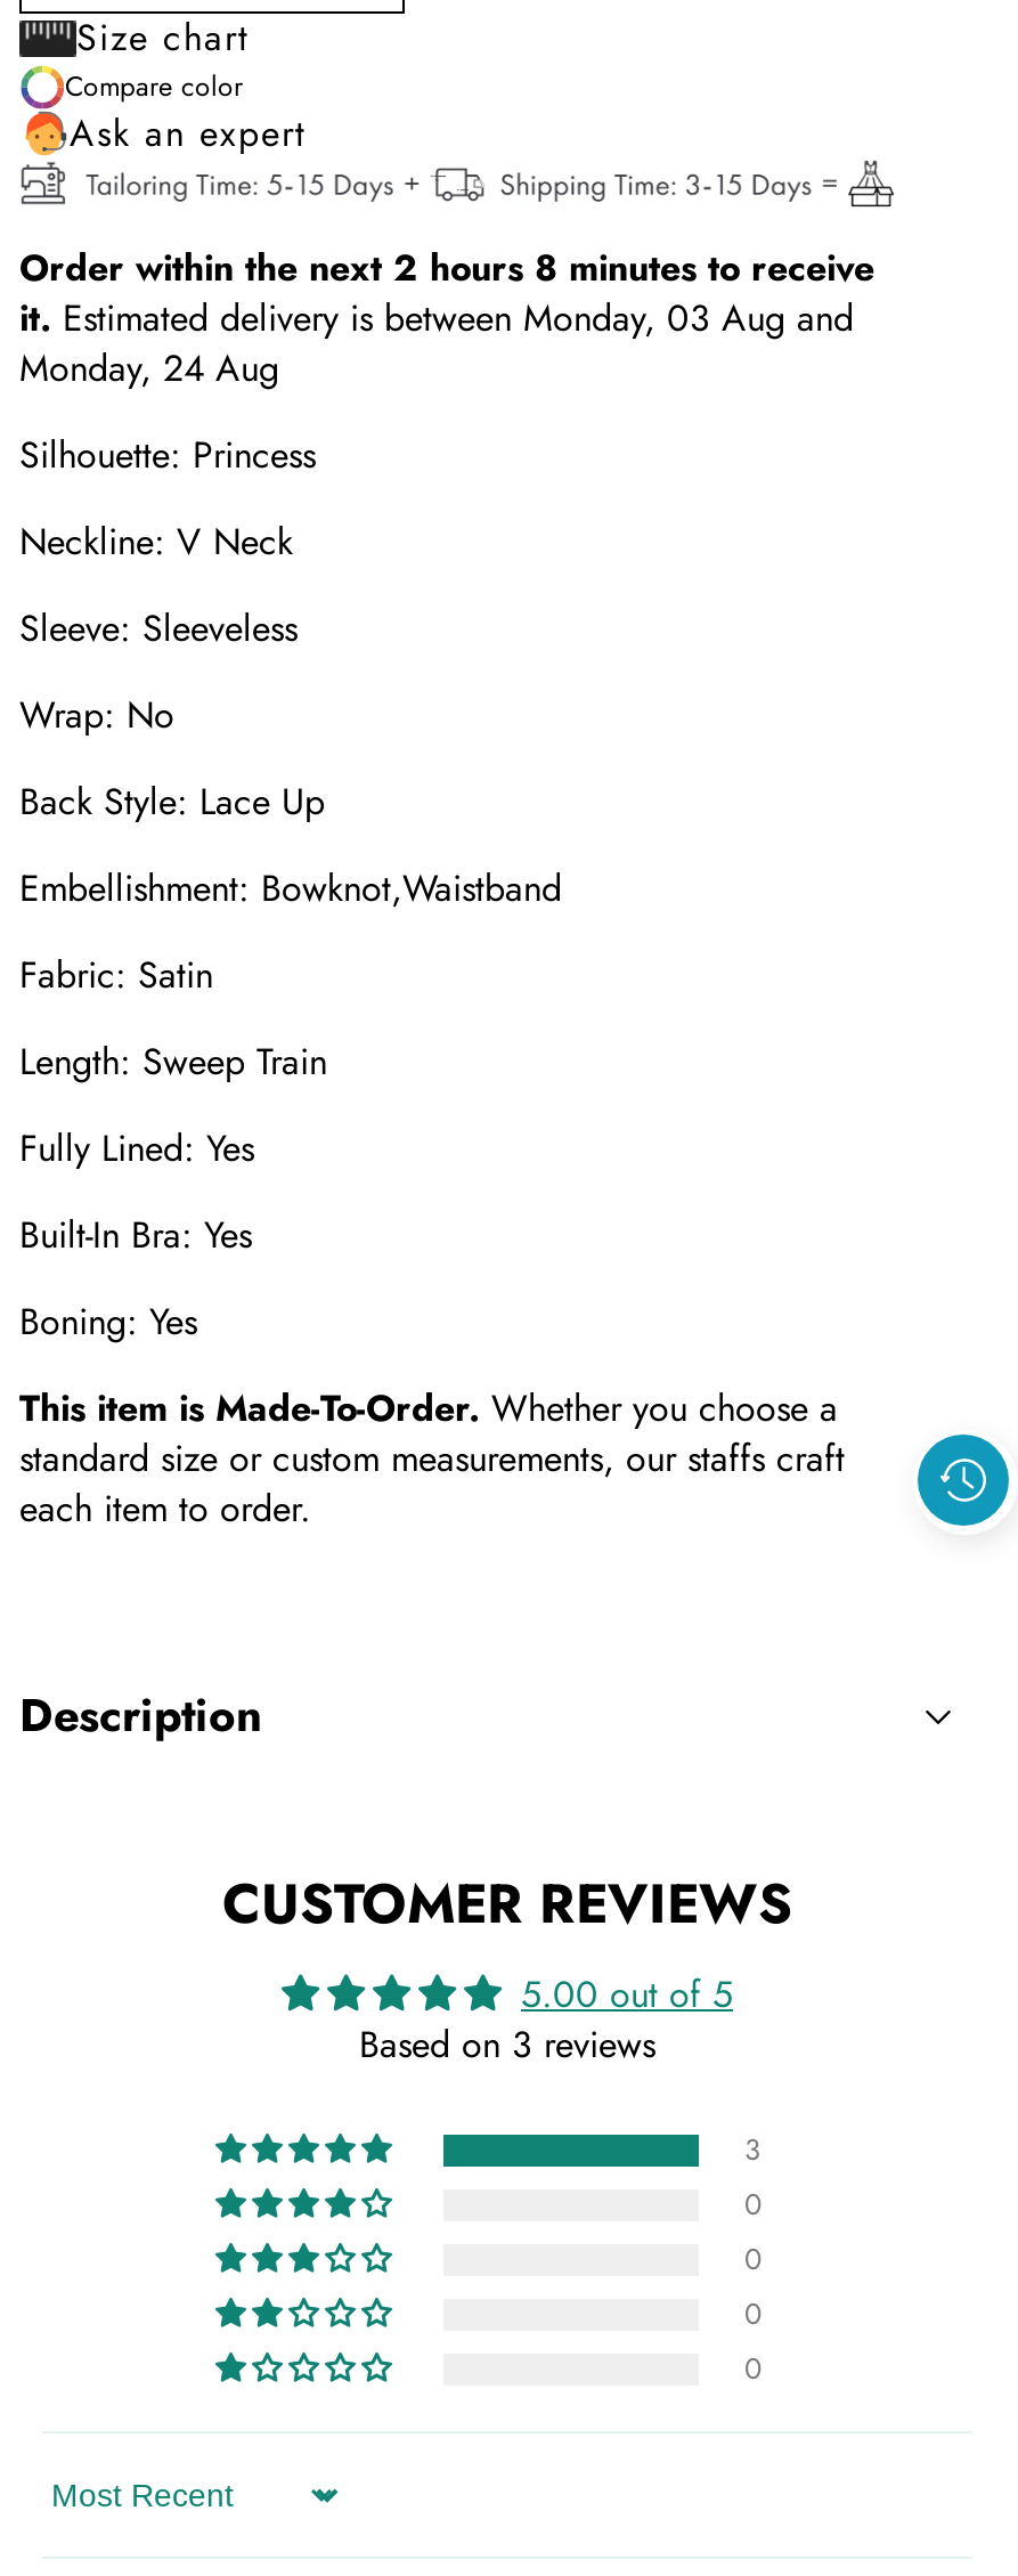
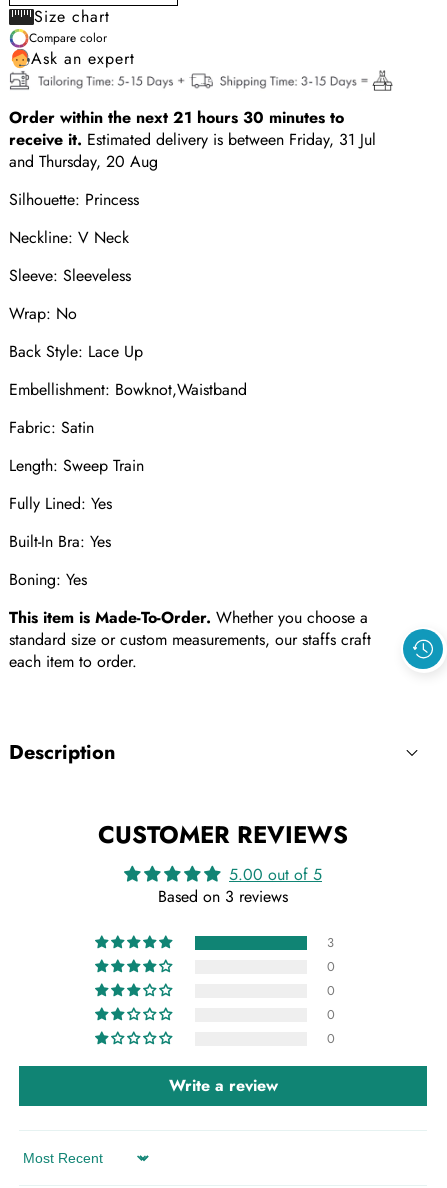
- Order within the next 2 hours 8 minutes to receive
- it. Estimated delivery is between Monday, 03 Aug and
- Monday, 24 Aug
+ Order within the next 21 hours 30 minutes to
+ receive it. Estimated delivery is between Friday, 31 Jul
+ and Thursday, 20 Aug

+ Write a review
